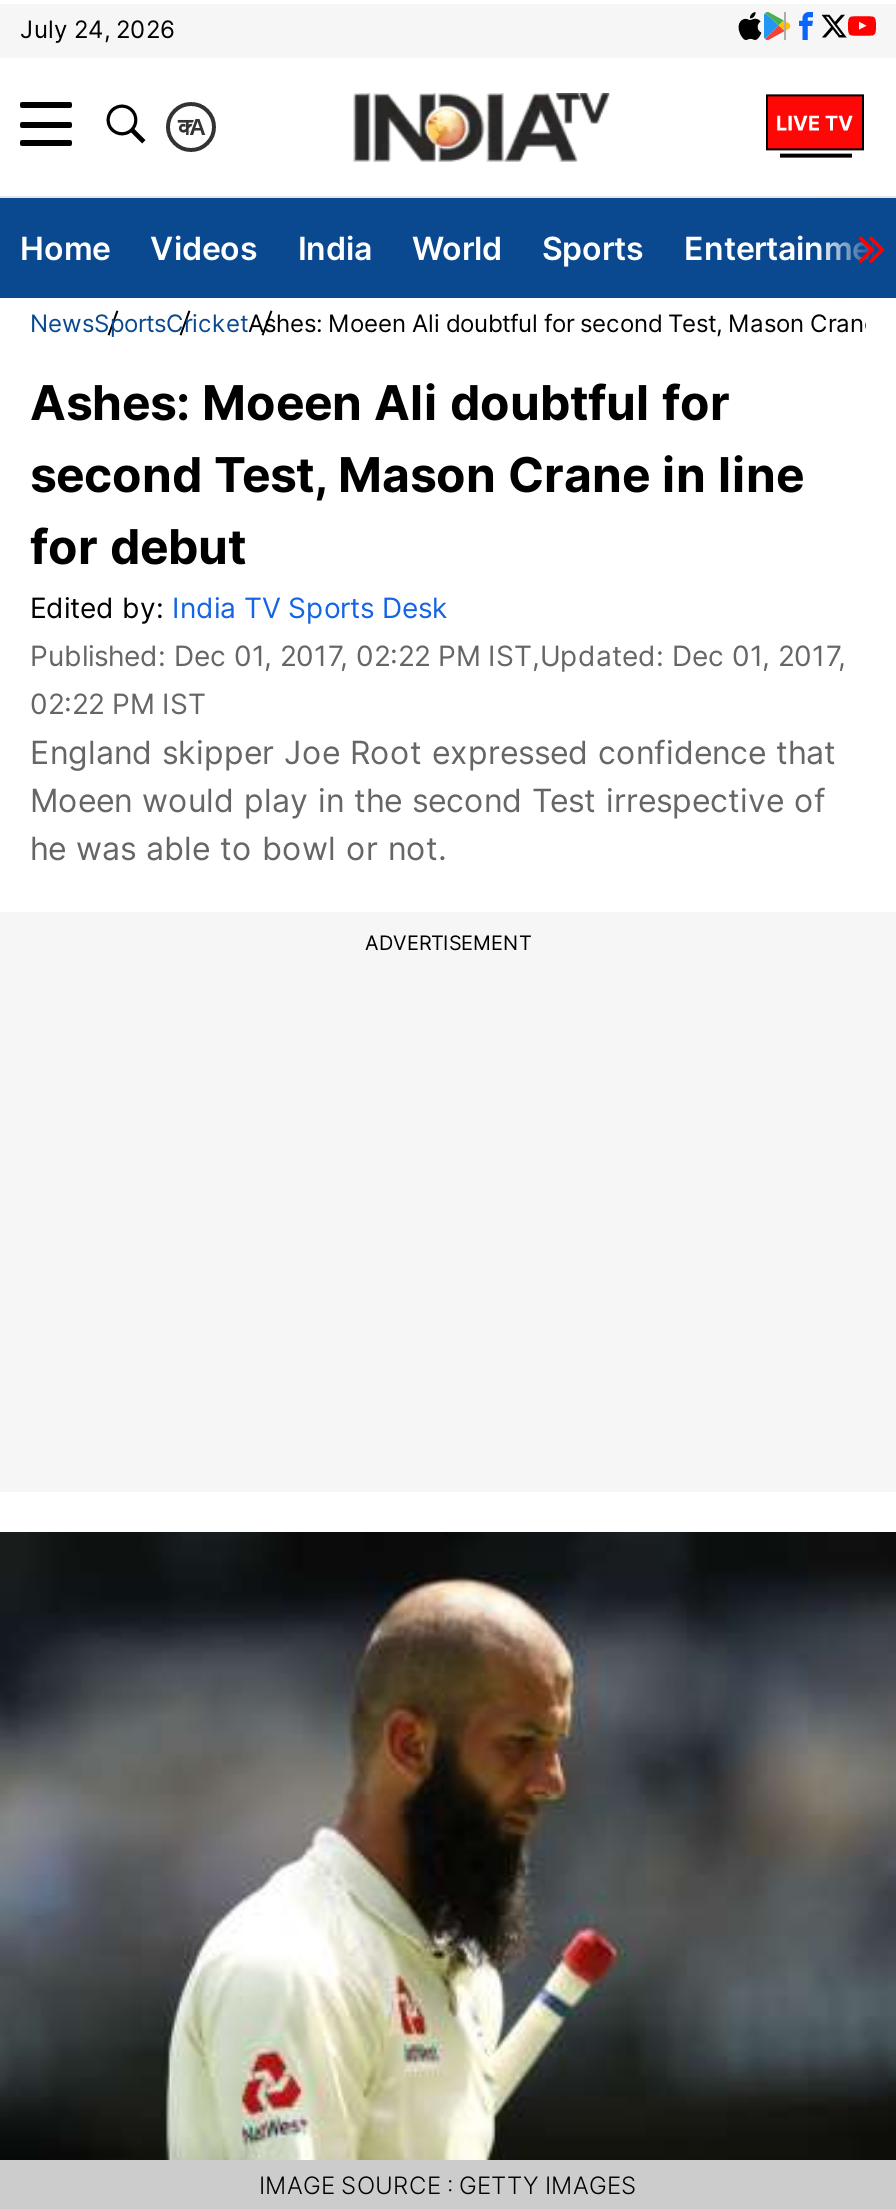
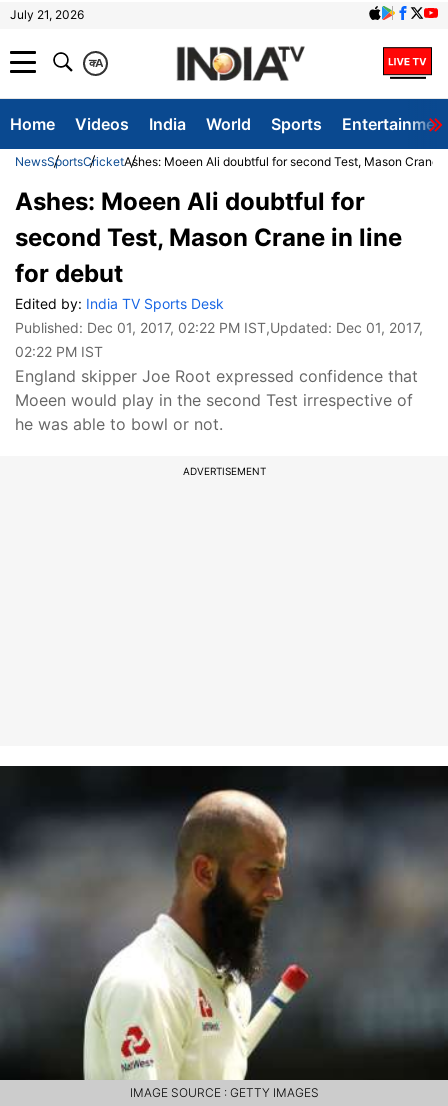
- July 24, 2026
+ July 21, 2026
